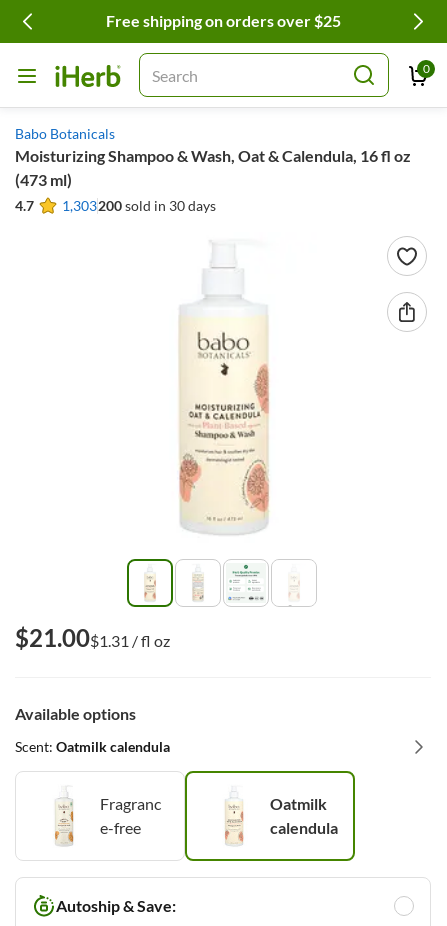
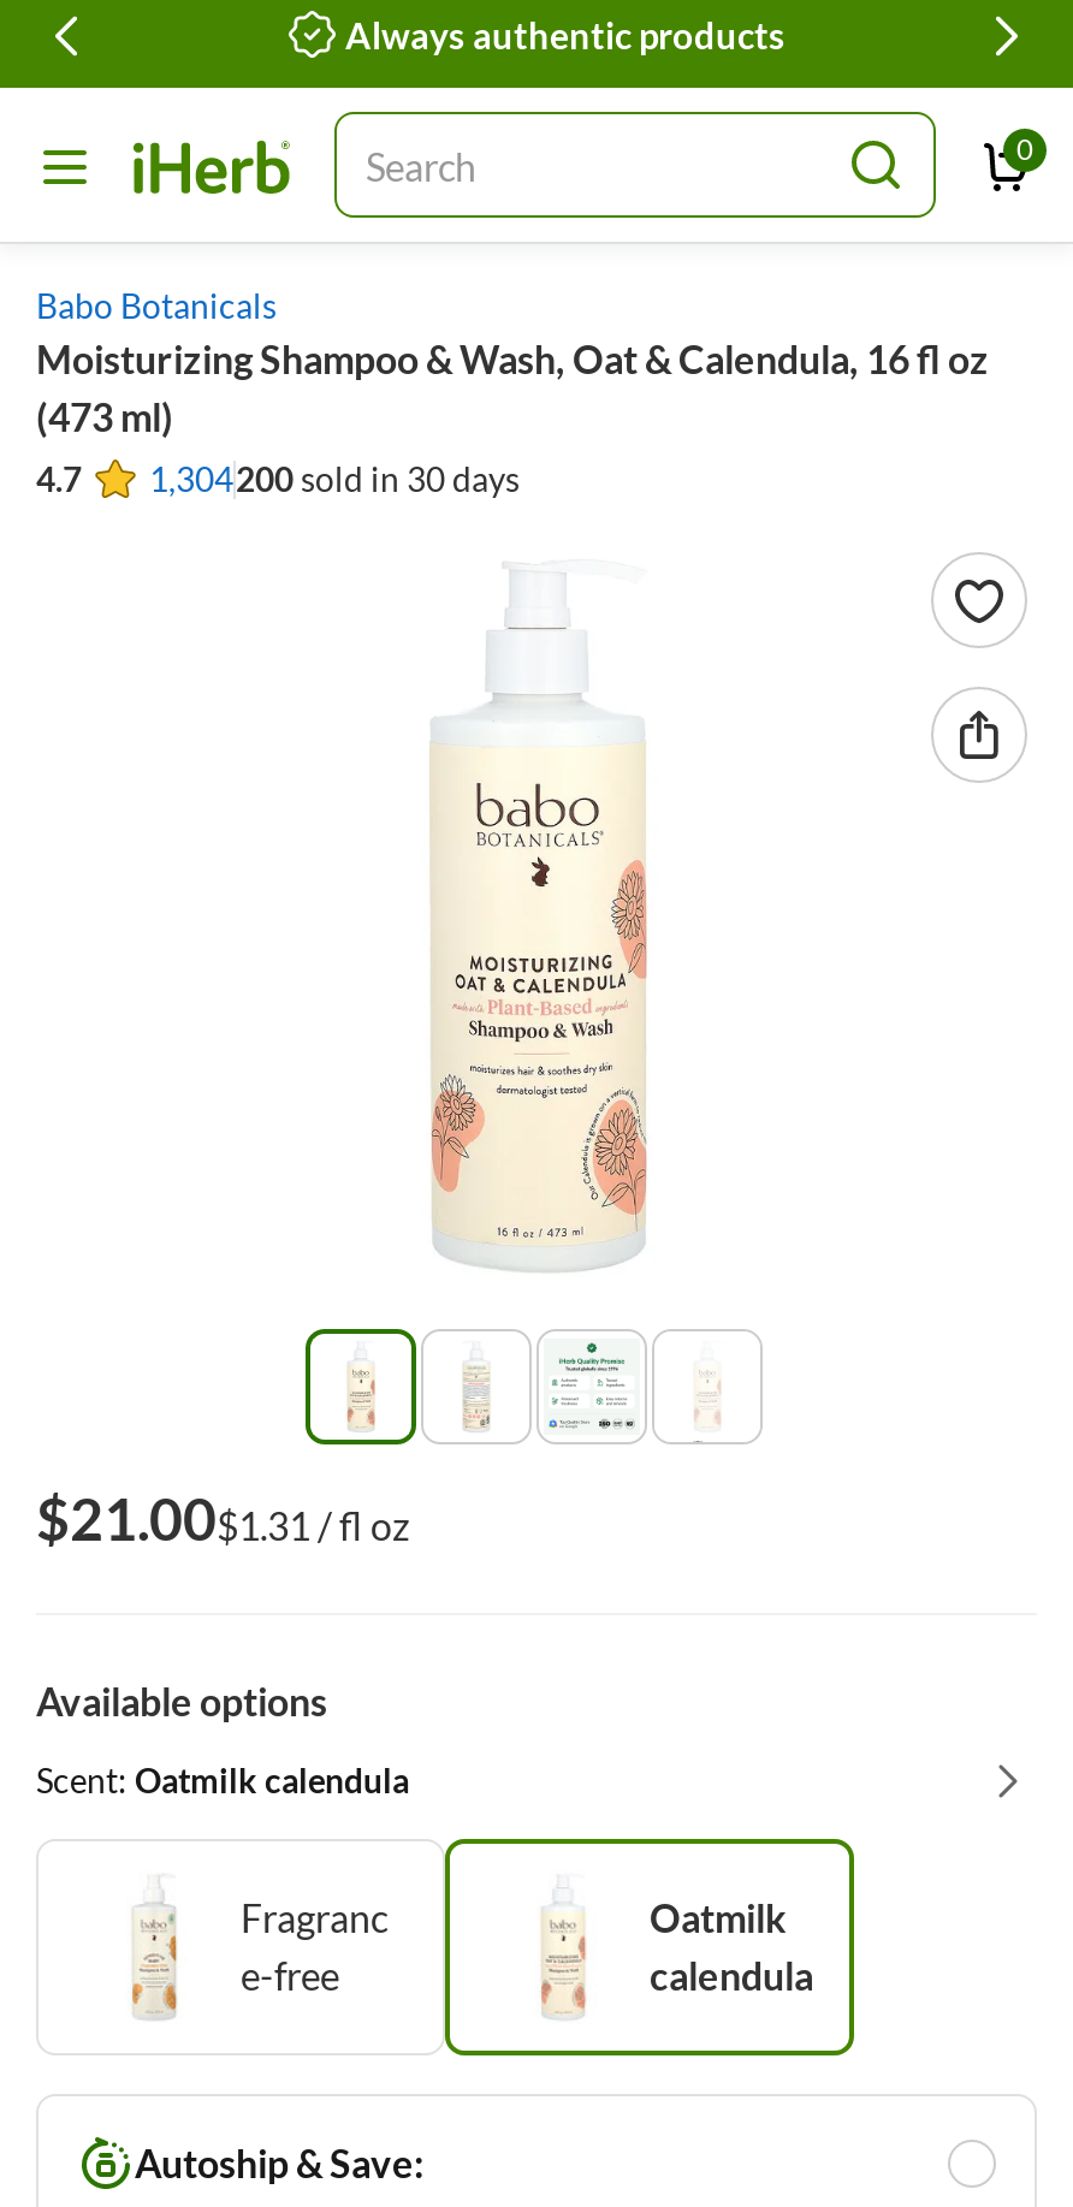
- Free shipping on orders over $25
+ Always authentic products

- 4.7 1,303200 sold in 30 days
+ 4.7 1,304200 sold in 30 days
